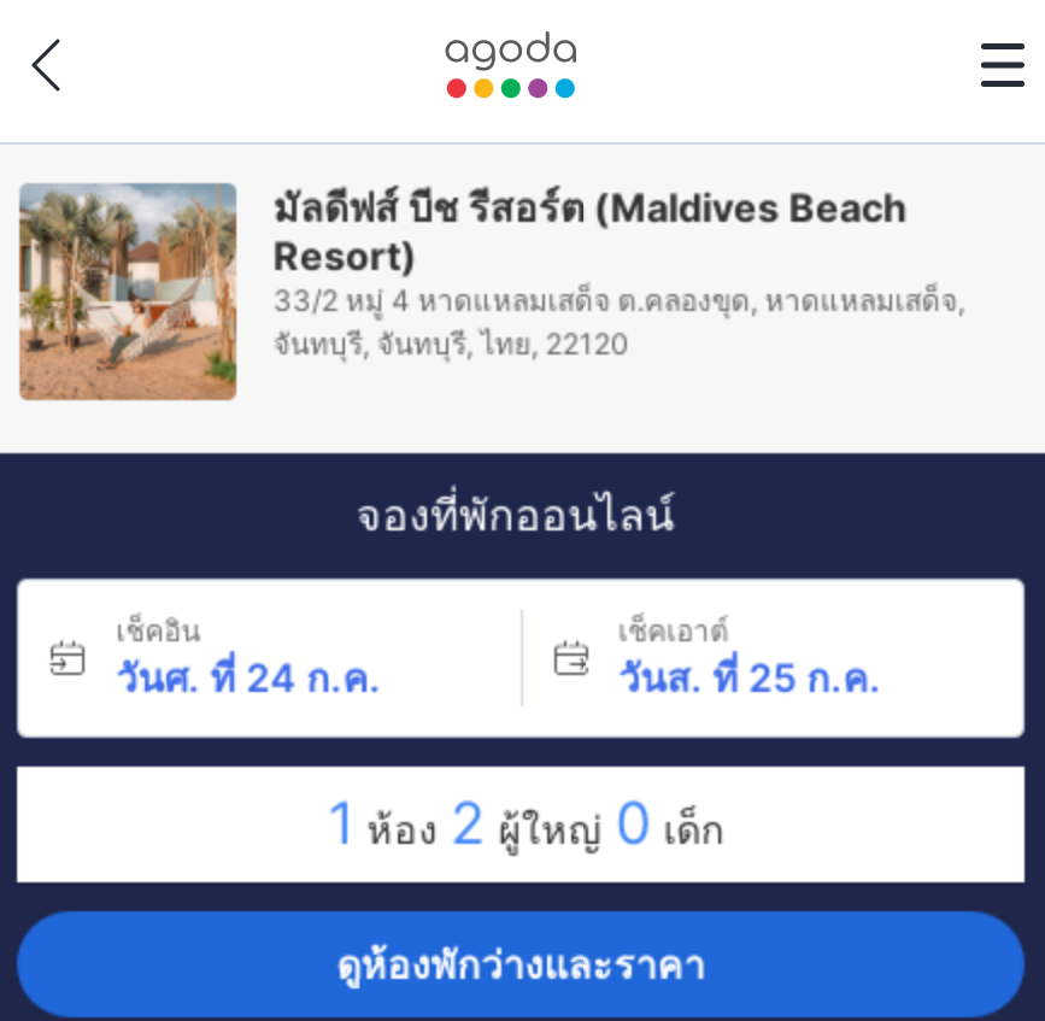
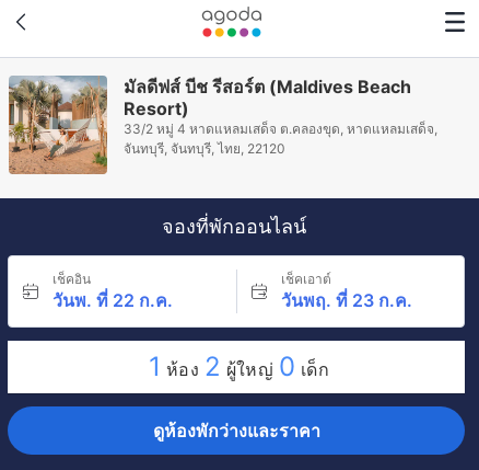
- วันศ. ที่ 24 ก.ค.
+ วันพ. ที่ 22 ก.ค.

- วันส. ที่ 25 ก.ค.
+ วันพฤ. ที่ 23 ก.ค.
